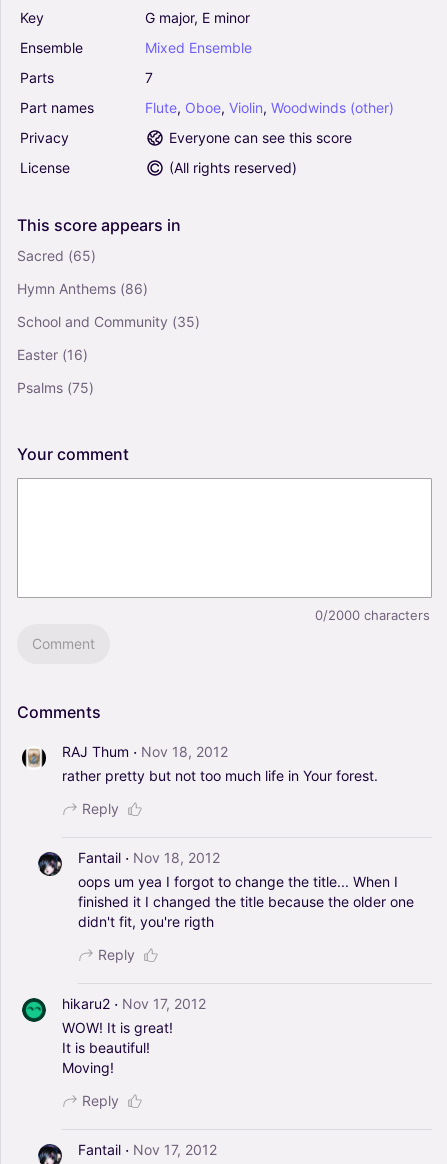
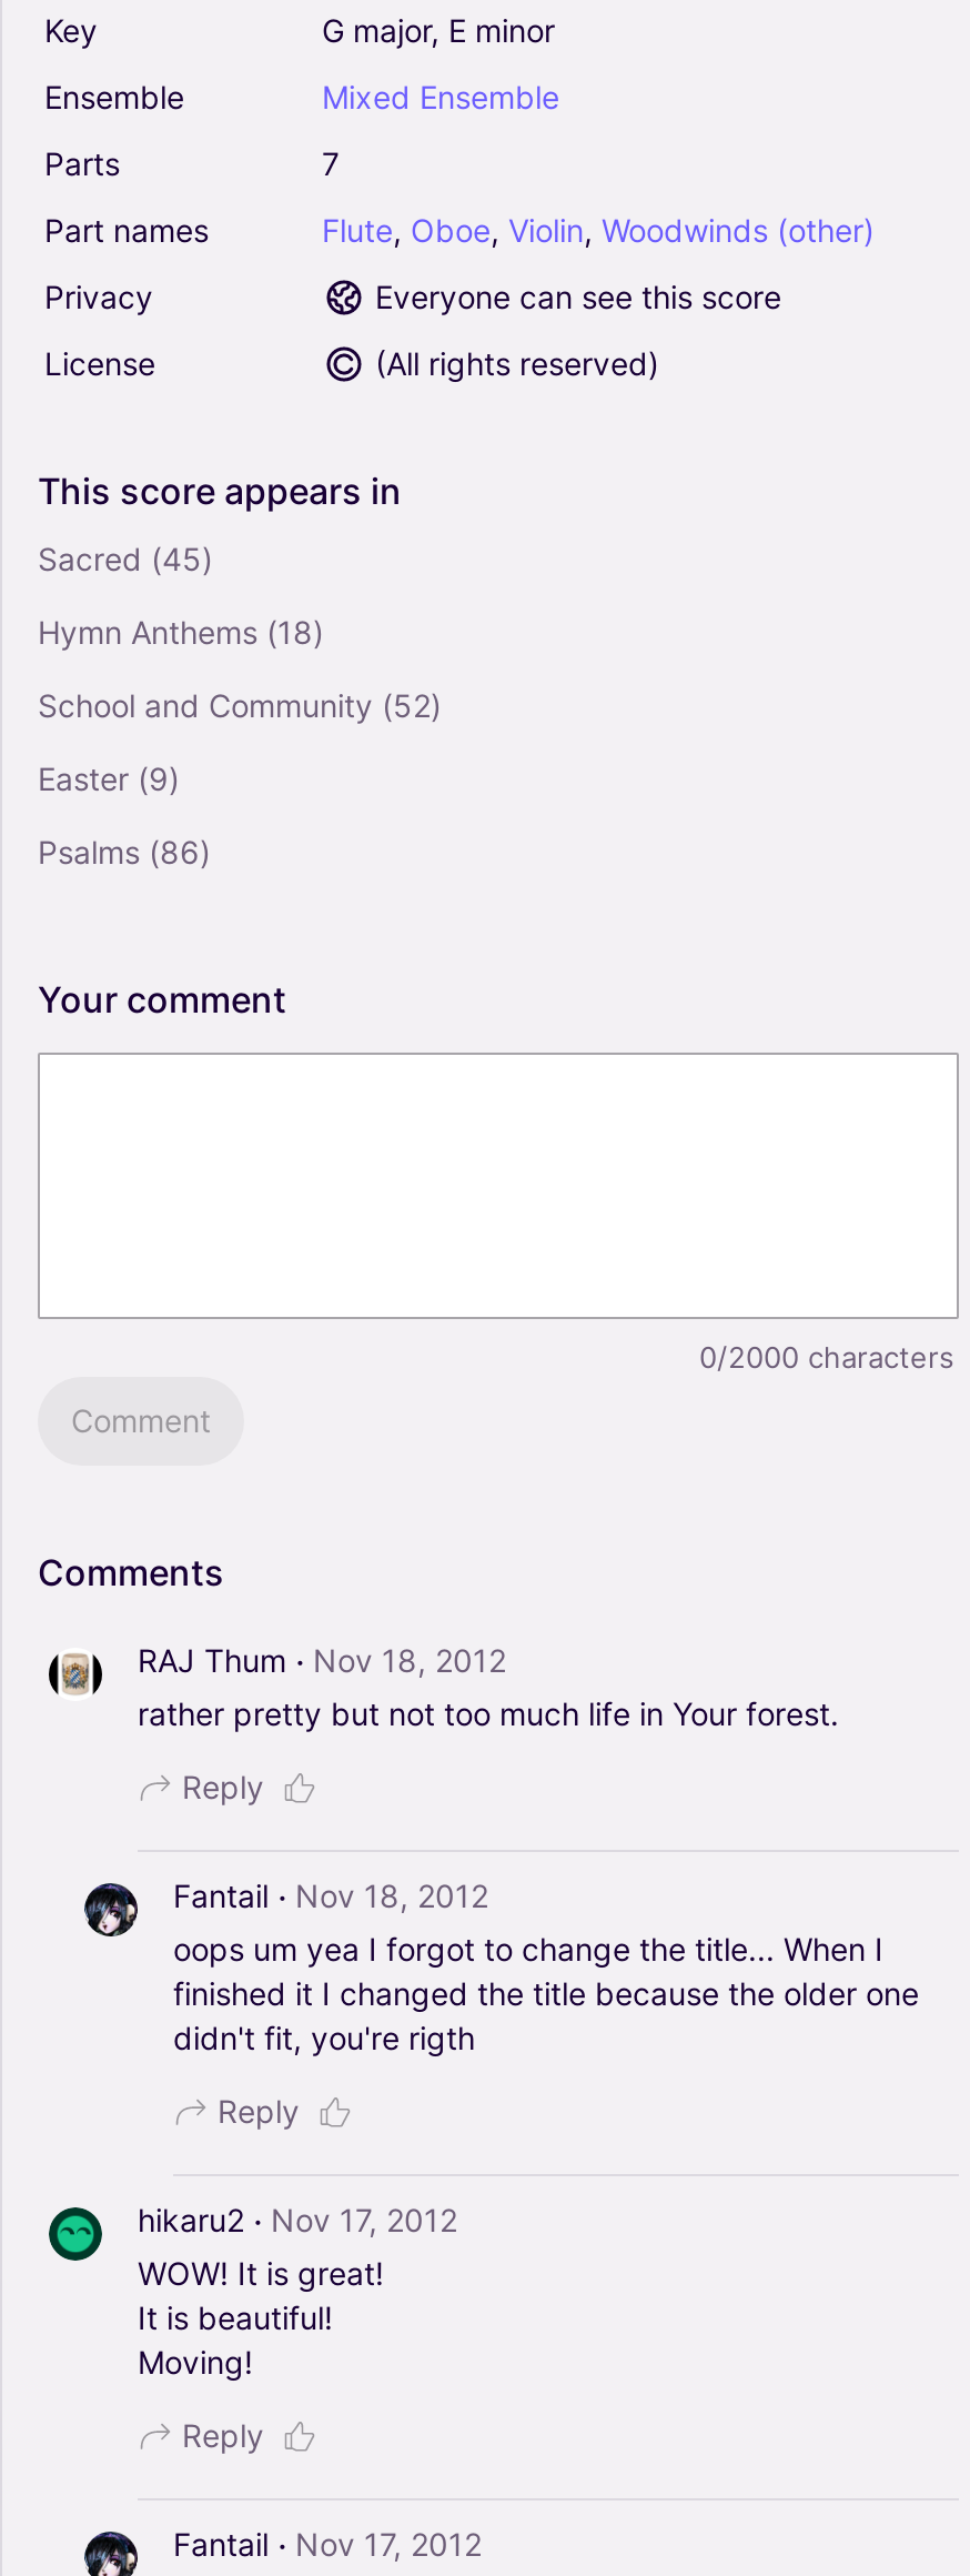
- Sacred (65)
+ Sacred (45)

- Hymn Anthems (86)
+ Hymn Anthems (18)

- School and Community (35)
+ School and Community (52)

- Easter (16)
+ Easter (9)

- Psalms (75)
+ Psalms (86)
